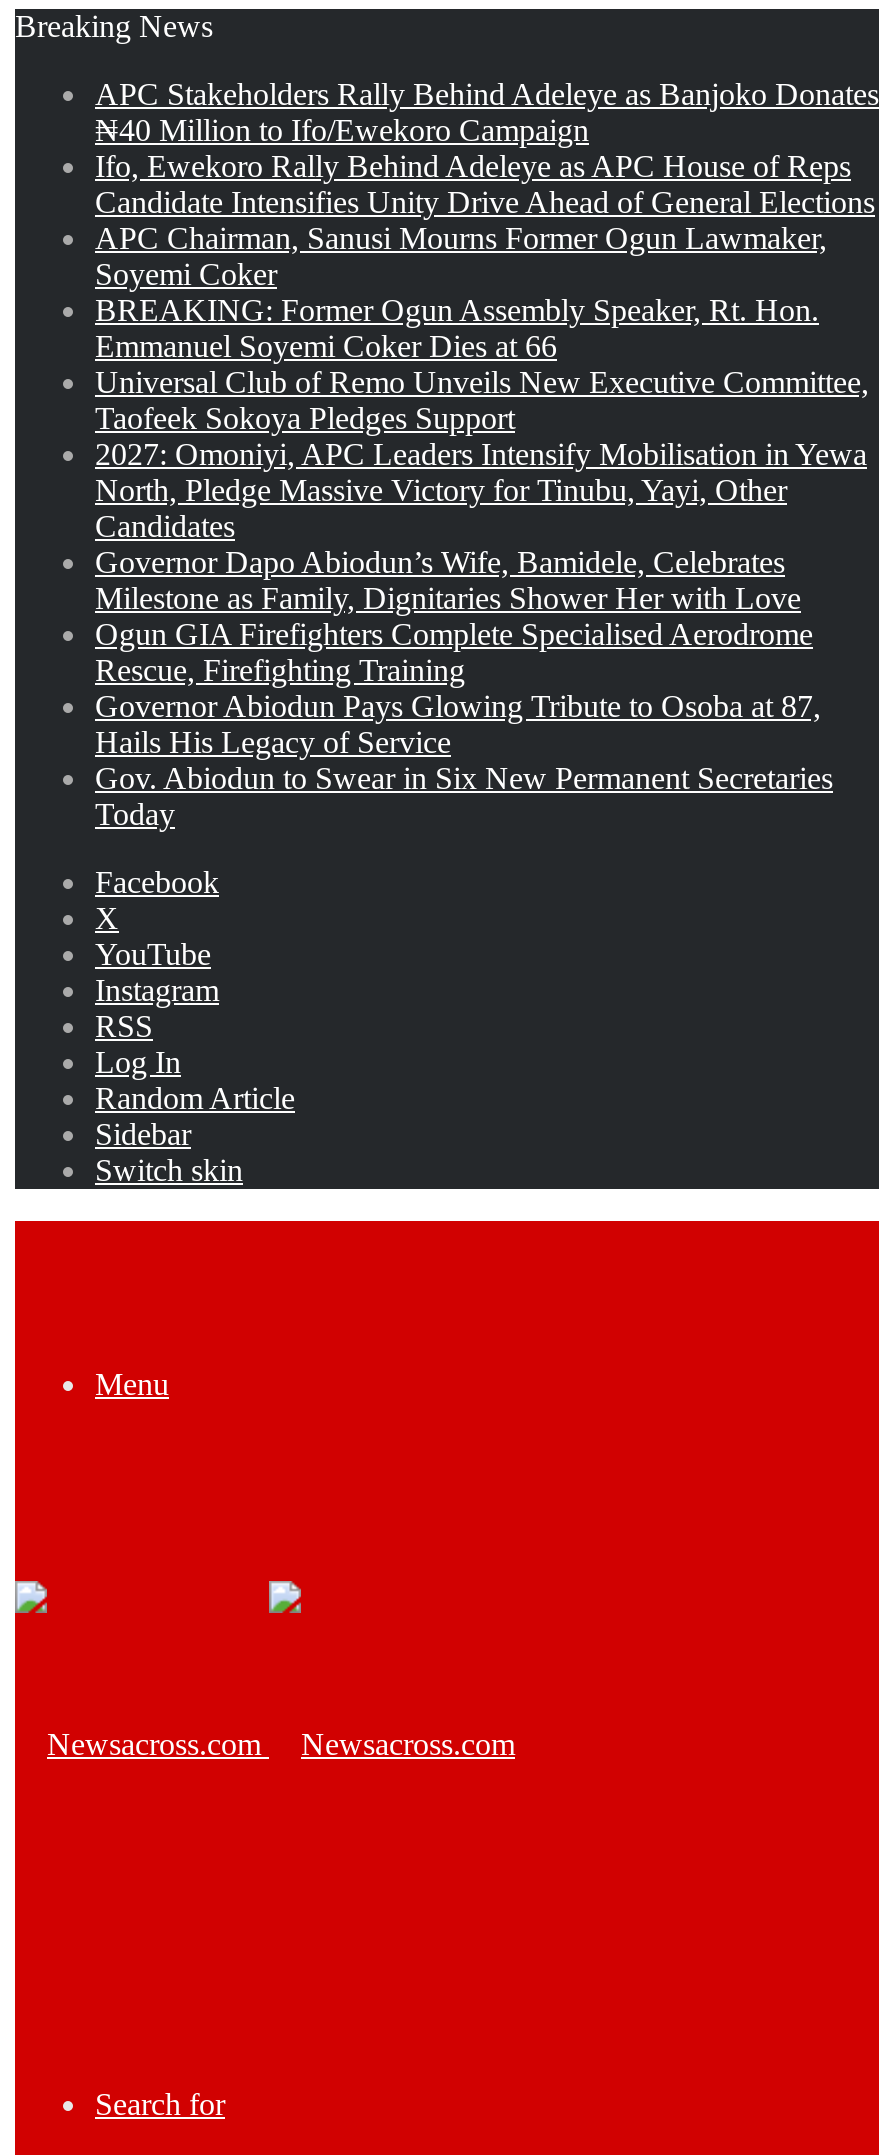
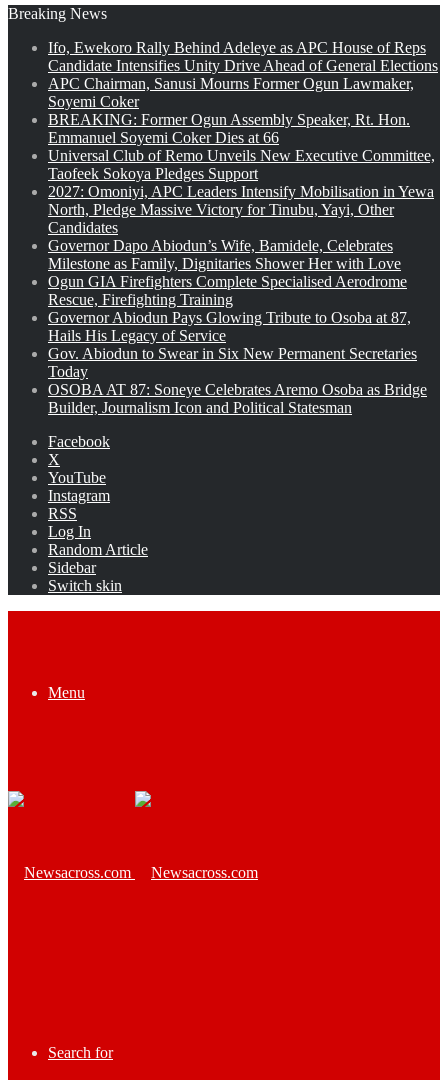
- APC Stakeholders Rally Behind Adeleye as Banjoko Donates
- ₦40 Million to Ifo/Ewekoro Campaign

moved up: Ifo, Ewekoro Rally Behind Adeleye as APC House of Reps | Candidate Intensifies Unity Drive Ahead of General Elections | APC Chairman, Sanusi Mourns Former Ogun Lawmaker, | ... | Gov. Abiodun to Swear in Six New Permanent Secretaries | Today

+ OSOBA AT 87: Soneye Celebrates Aremo Osoba as Bridge
+ Builder, Journalism Icon and Political Statesman
